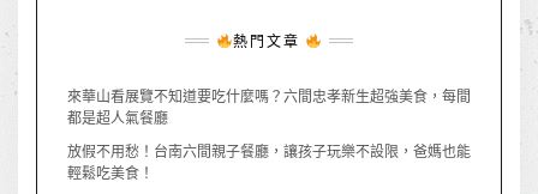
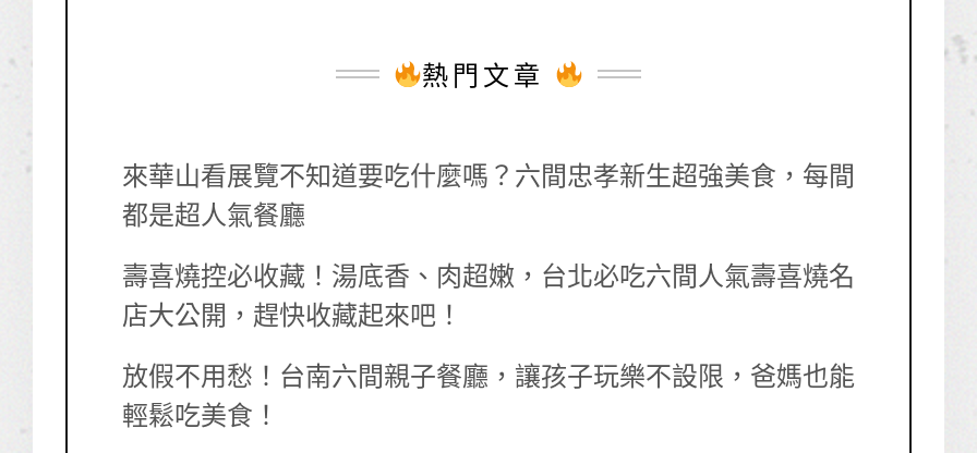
+ 壽喜燒控必收藏！湯底香、肉超嫩，台北必吃六間人氣壽喜燒名
+ 店大公開，趕快收藏起來吧！
